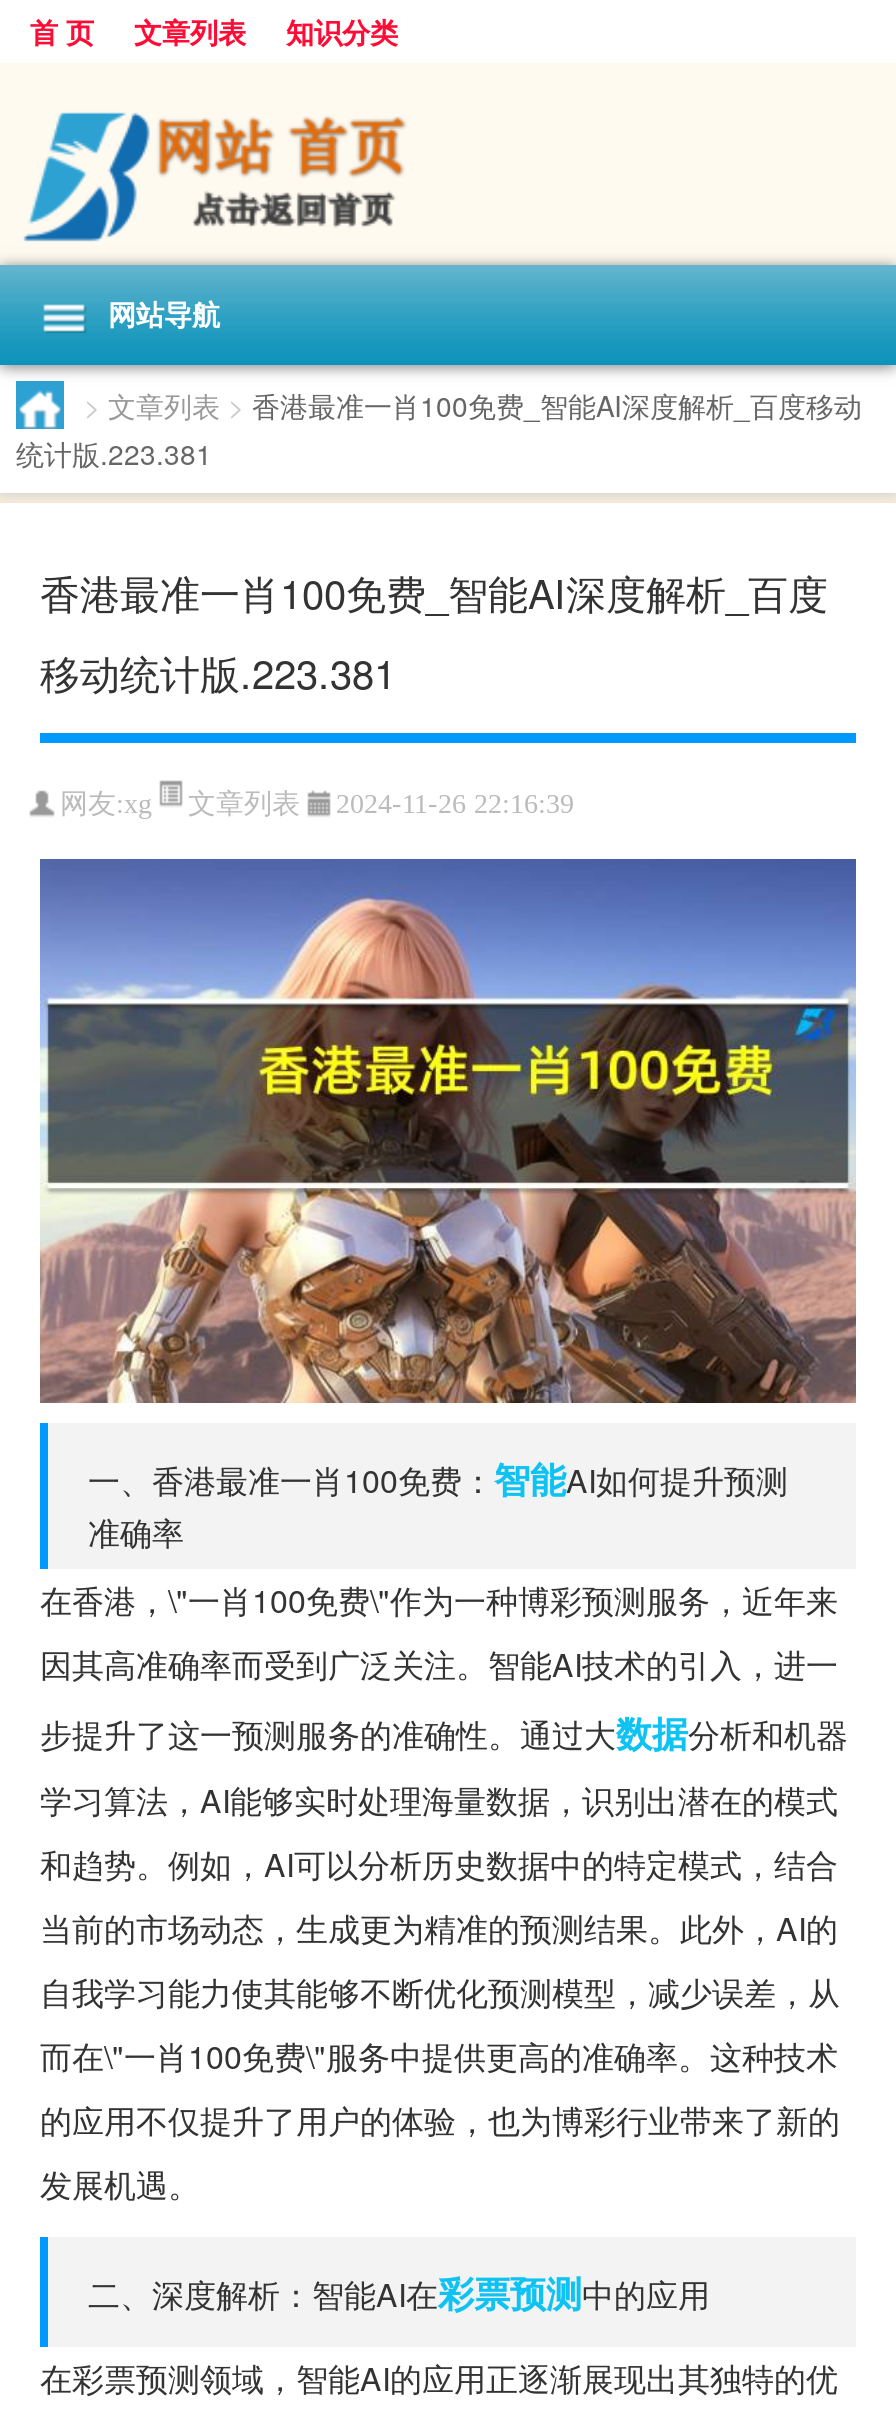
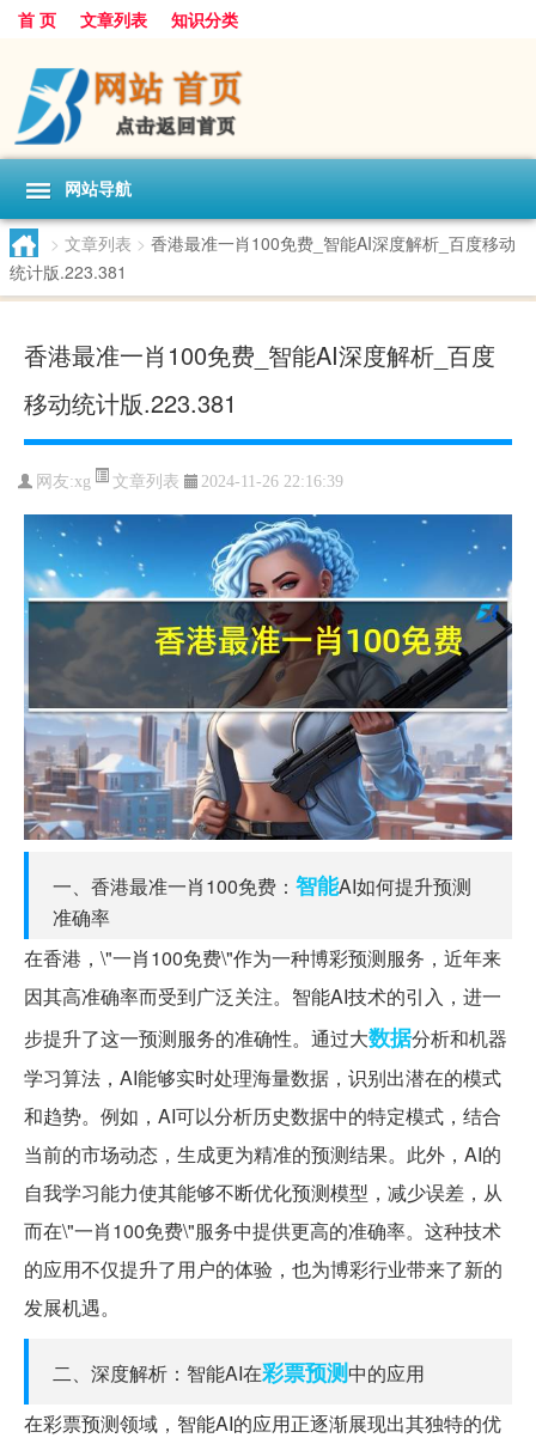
- [image]
+ [image]
